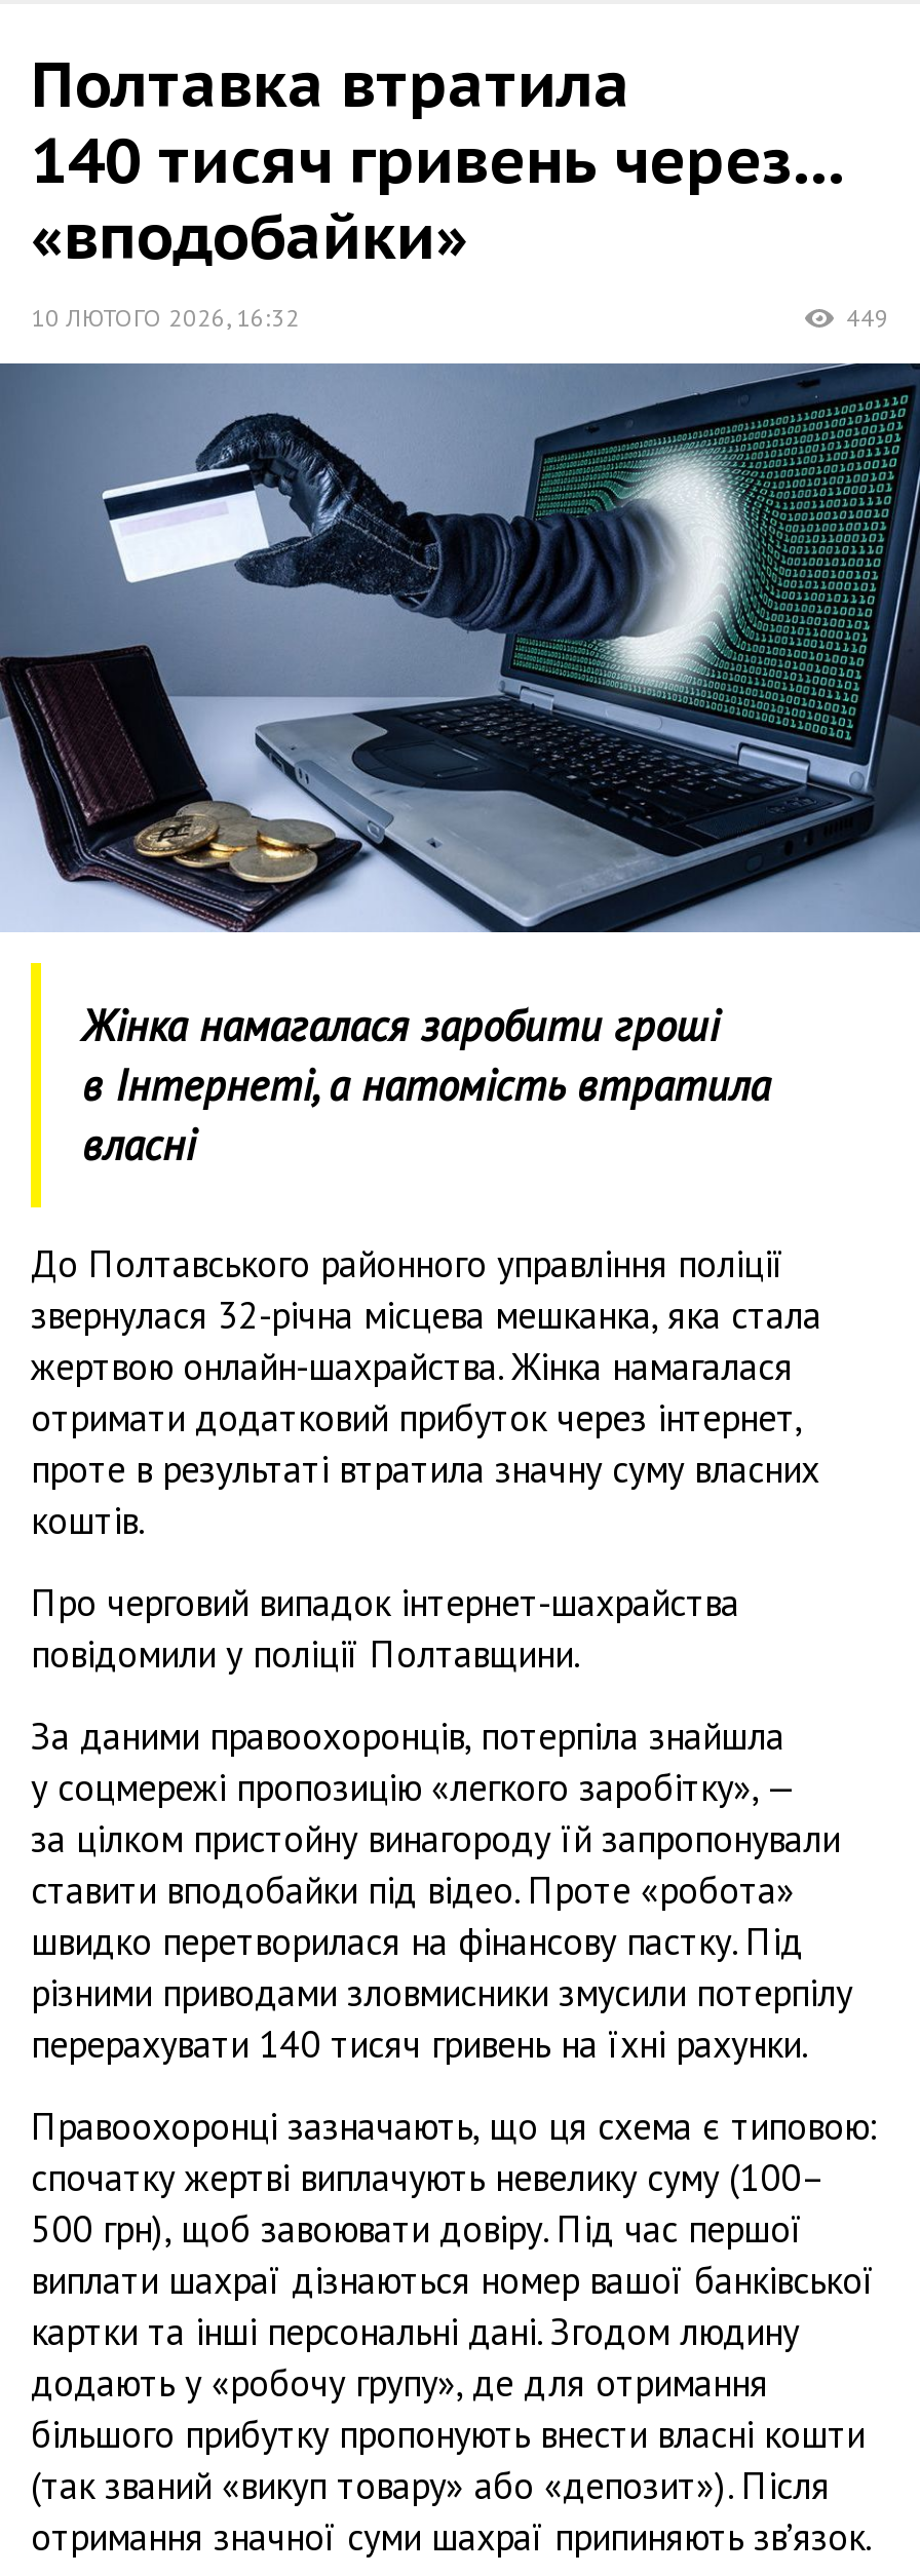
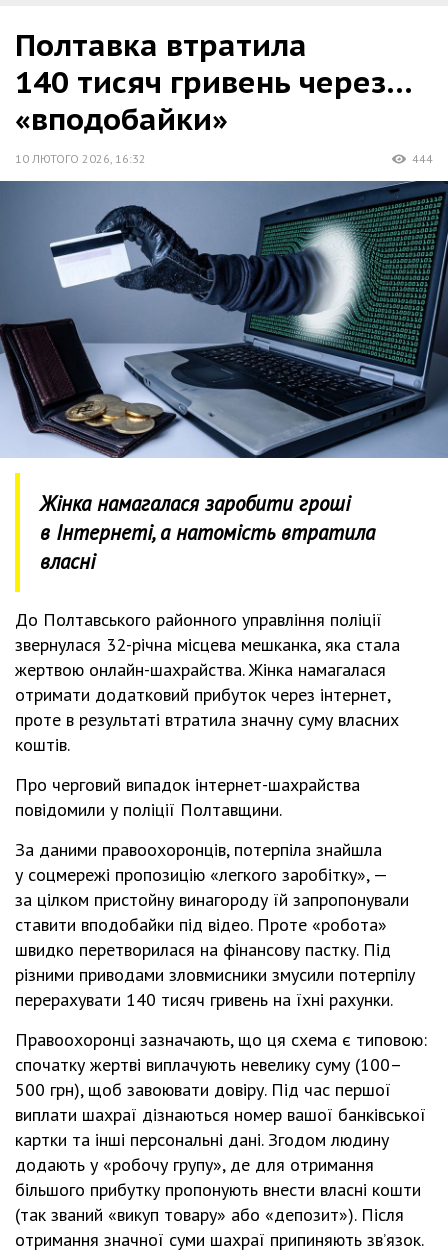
- 449
+ 444
